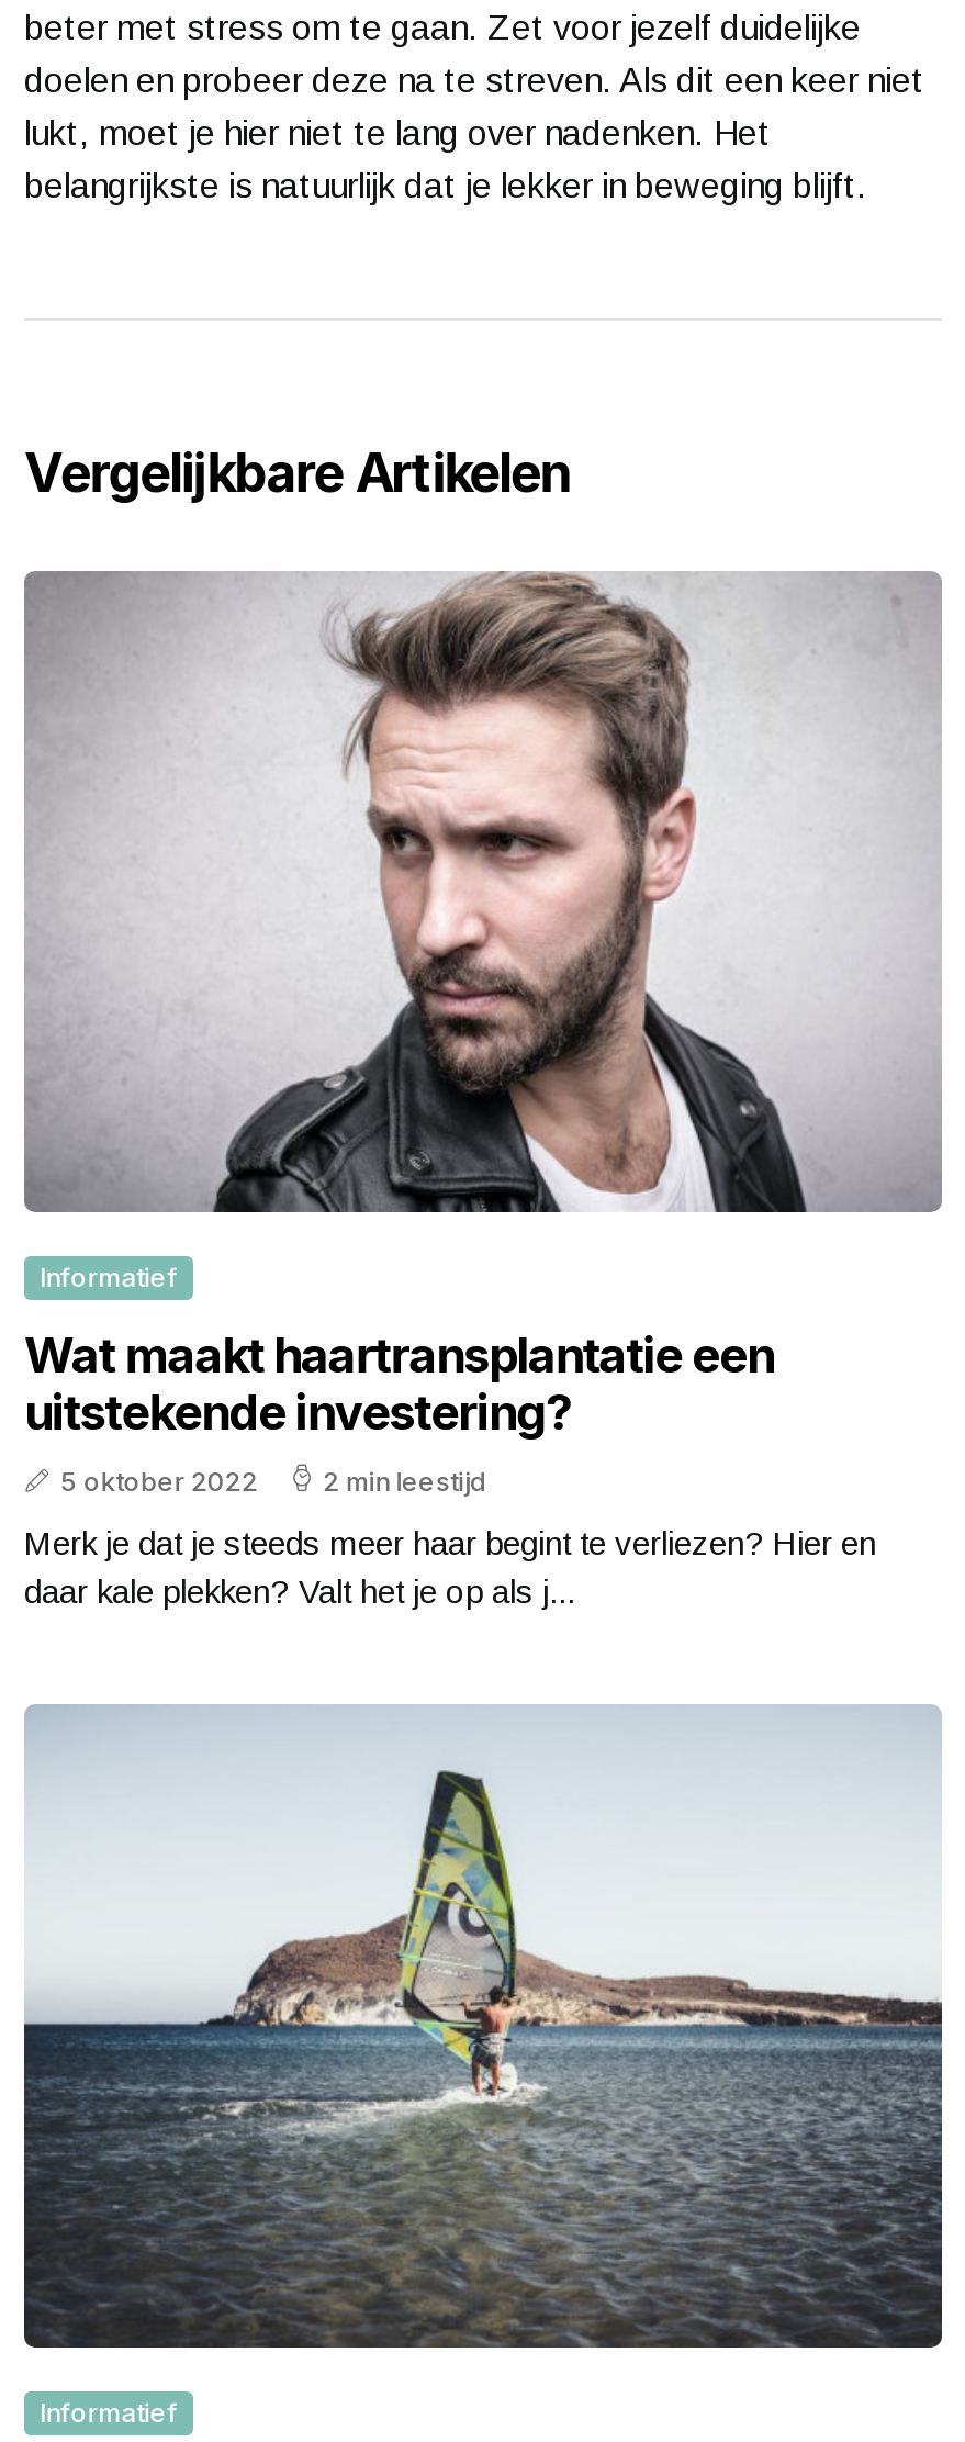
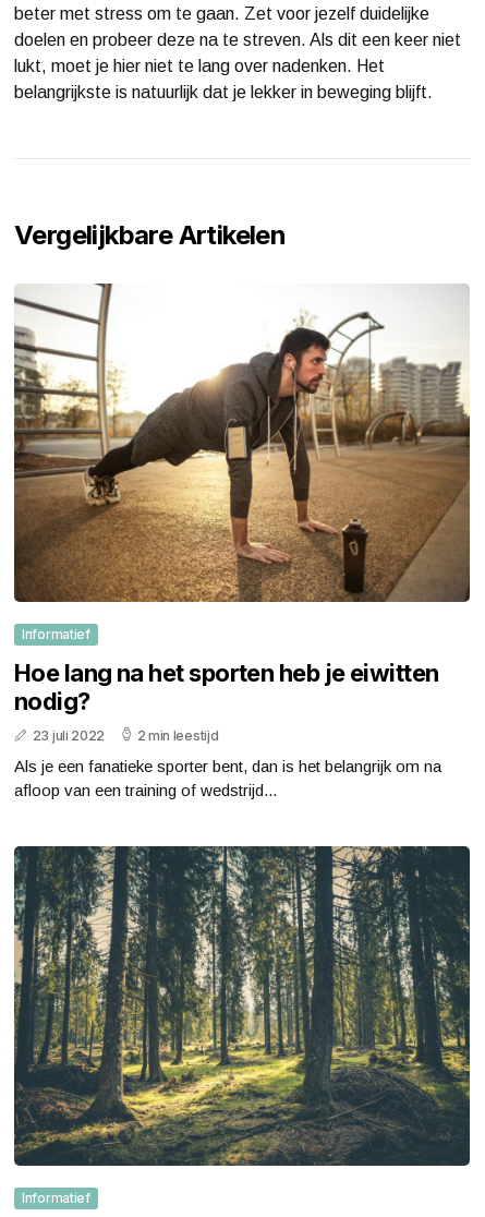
- [image]
+ [image]

- Wat maakt haartransplantatie een
- uitstekende investering?
- 5 oktober 2022
+ Hoe lang na het sporten heb je eiwitten
+ nodig?
+ 23 juli 2022

- Merk je dat je steeds meer haar begint te verliezen? Hier en
- daar kale plekken? Valt het je op als j...
+ Als je een fanatieke sporter bent, dan is het belangrijk om na
+ afloop van een training of wedstrijd...

- [image]
+ [image]
